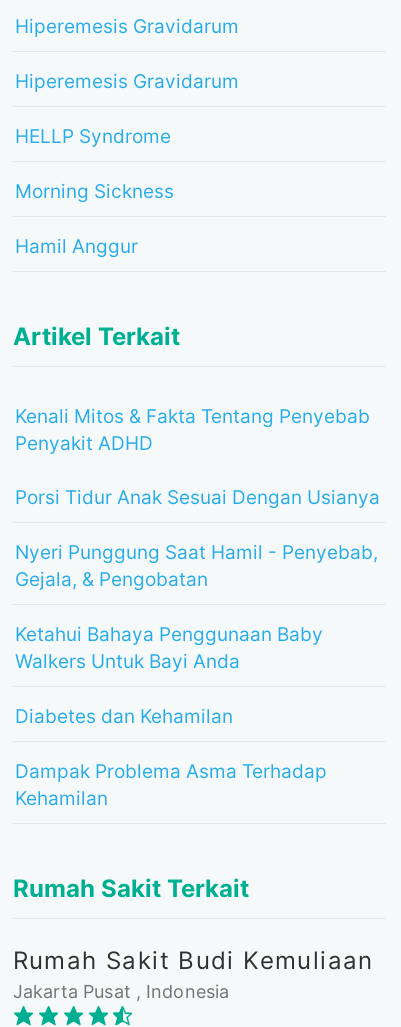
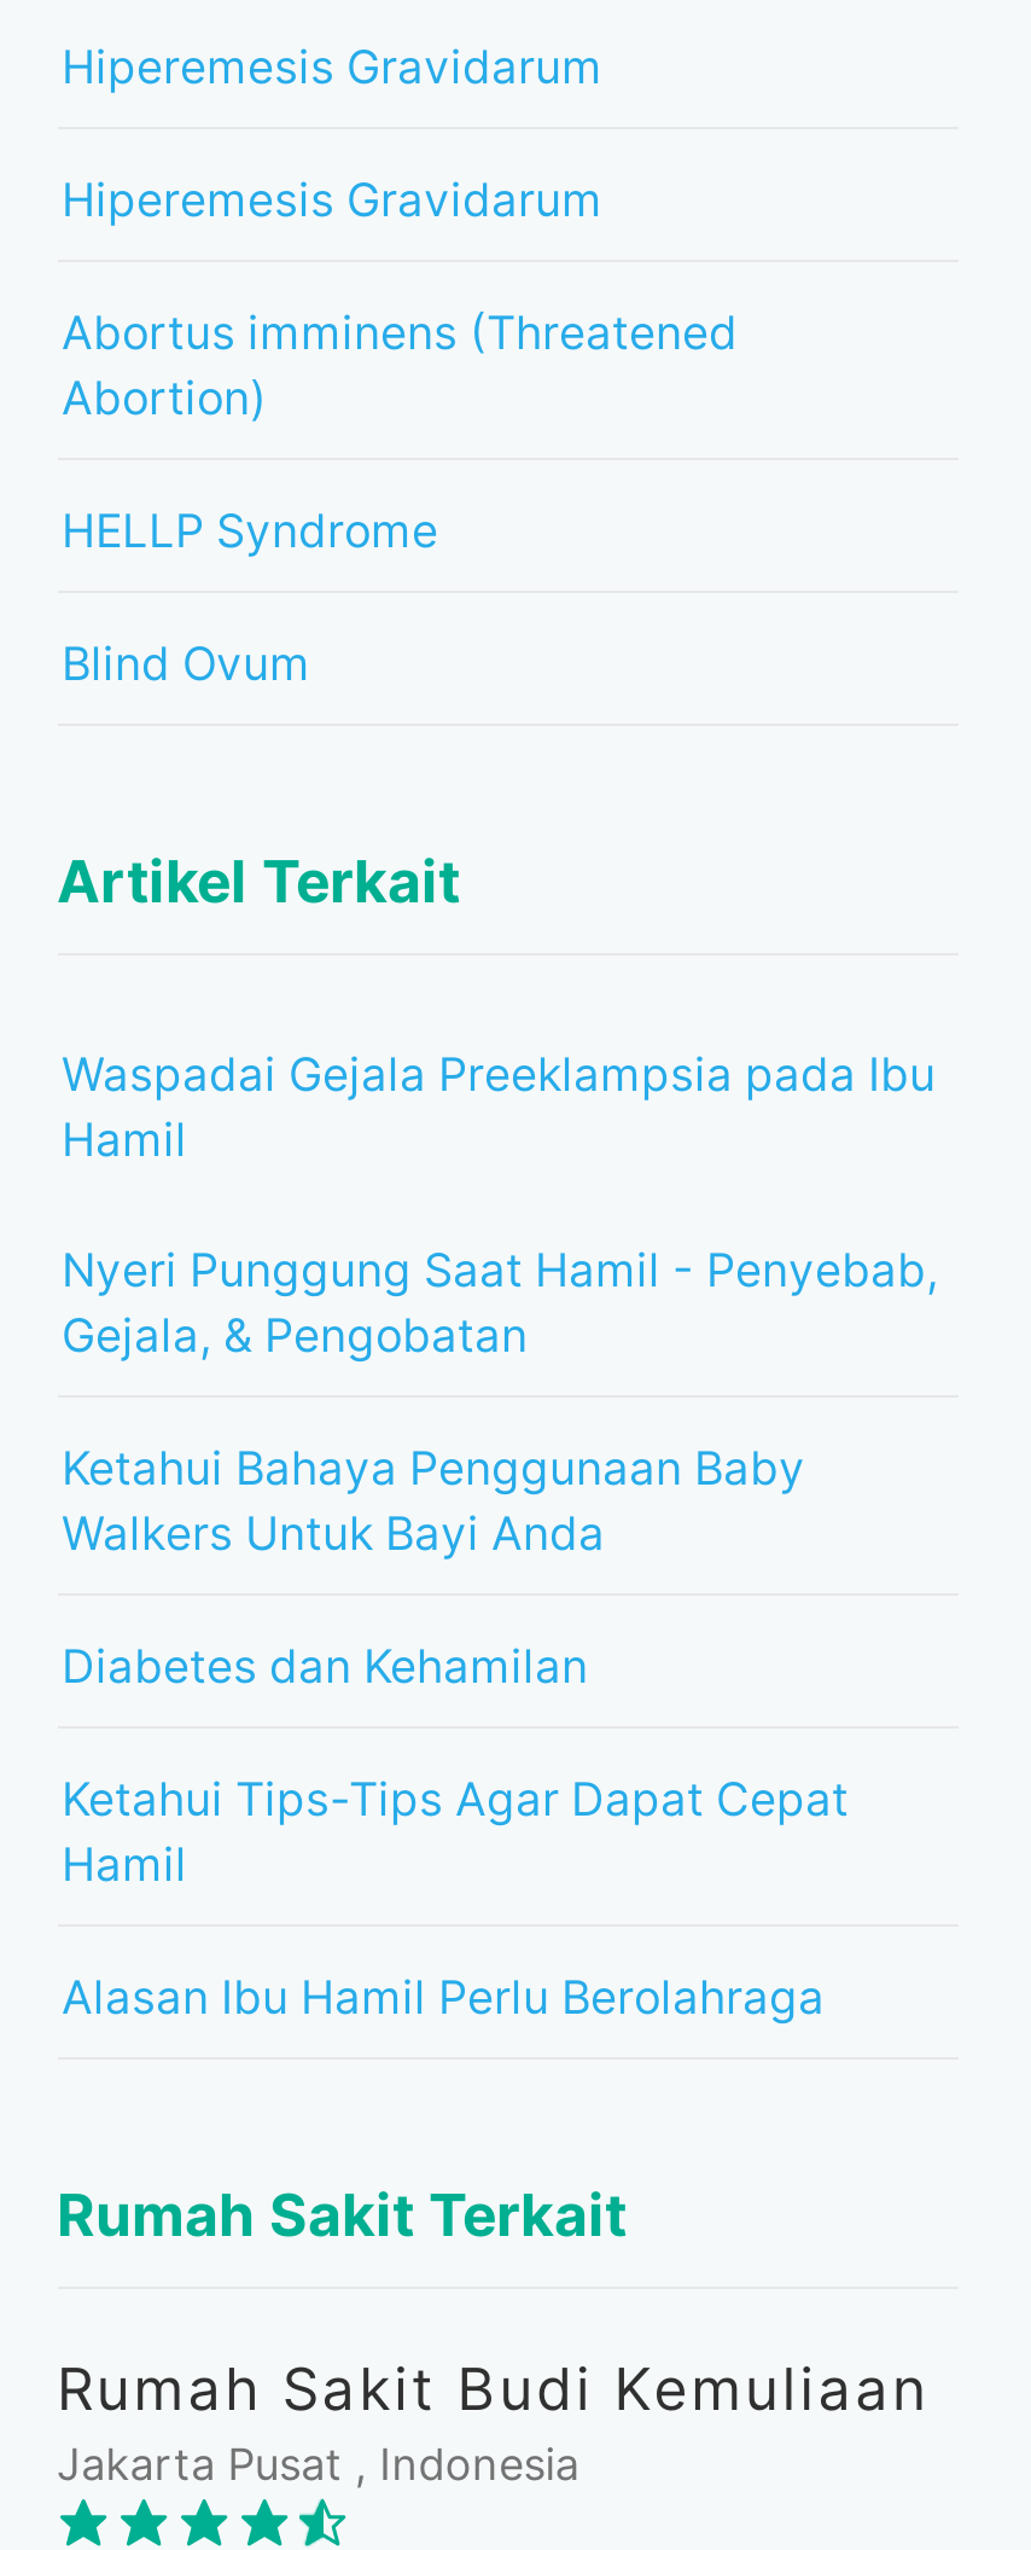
+ Abortus imminens (Threatened
+ Abortion)

moved down: HELLP Syndrome

- Morning Sickness
- Hamil Anggur
+ Blind Ovum

- Kenali Mitos & Fakta Tentang Penyebab
- Penyakit ADHD
- Porsi Tidur Anak Sesuai Dengan Usianya
+ Waspadai Gejala Preeklampsia pada Ibu
+ Hamil

moved up: Nyeri Punggung Saat Hamil - Penyebab, | Gejala, & Pengobatan | Ketahui Bahaya Penggunaan Baby | Walkers Untuk Bayi Anda | Diabetes dan Kehamilan

- Dampak Problema Asma Terhadap
- Kehamilan
+ Ketahui Tips-Tips Agar Dapat Cepat
+ Hamil
+ Alasan Ibu Hamil Perlu Berolahraga
